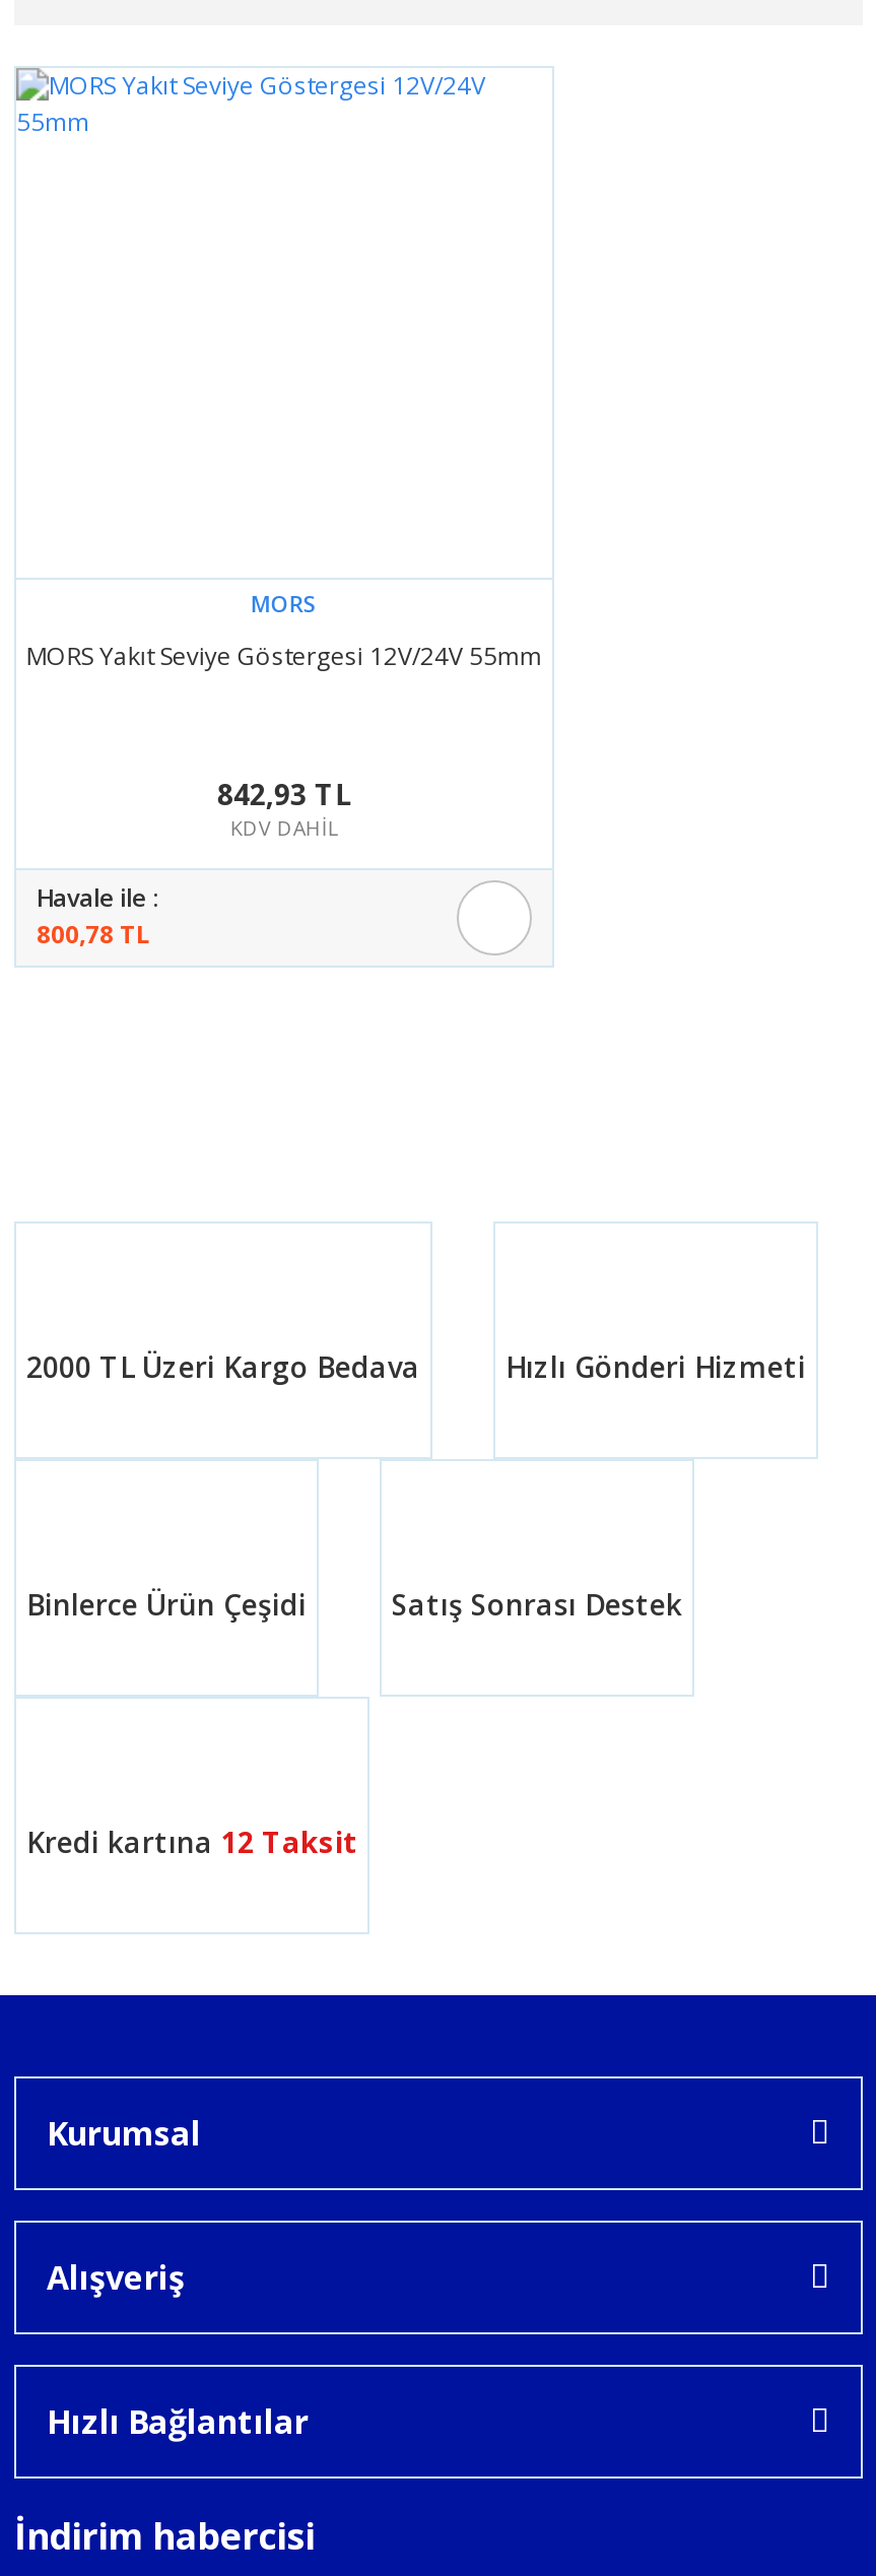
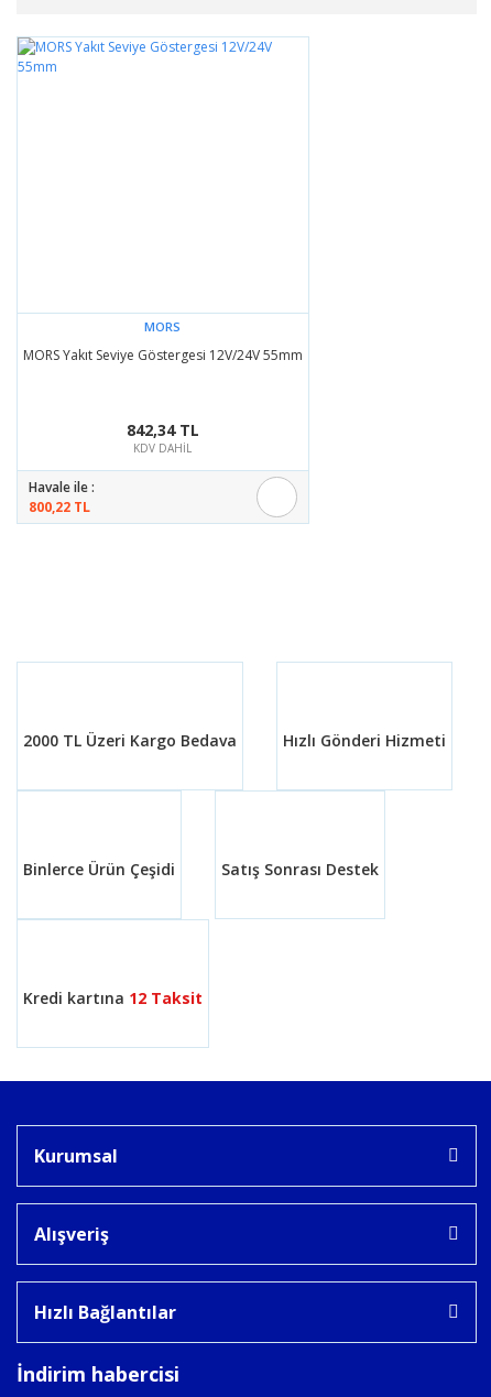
- 842,93 TL
+ 842,34 TL

- 800,78 TL
+ 800,22 TL
